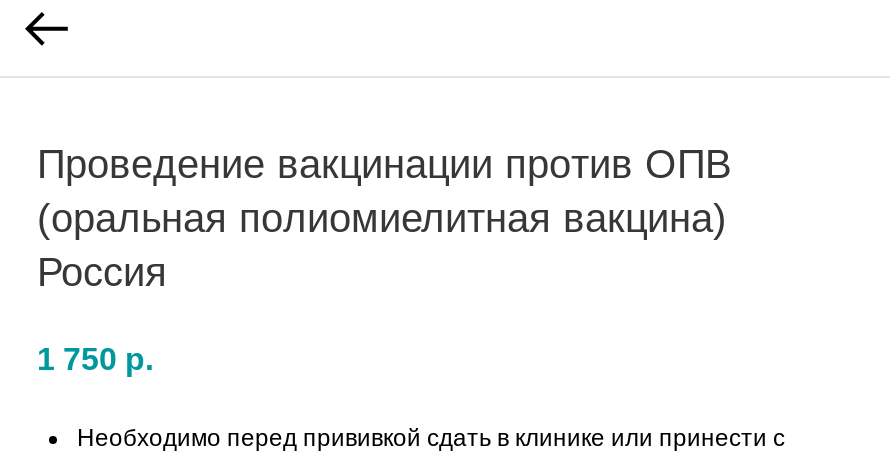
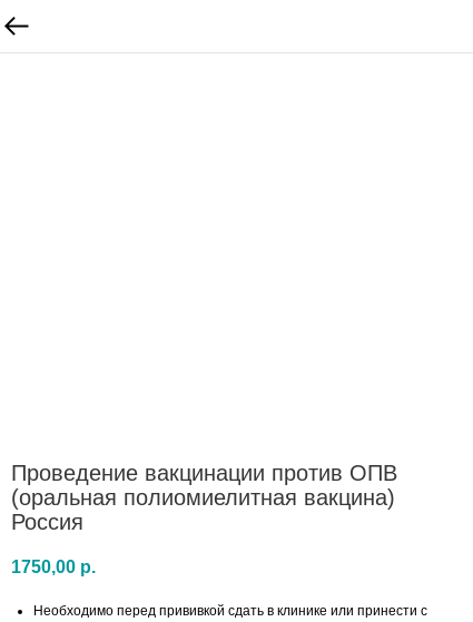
- 1 750 р.
+ 1750,00 р.
